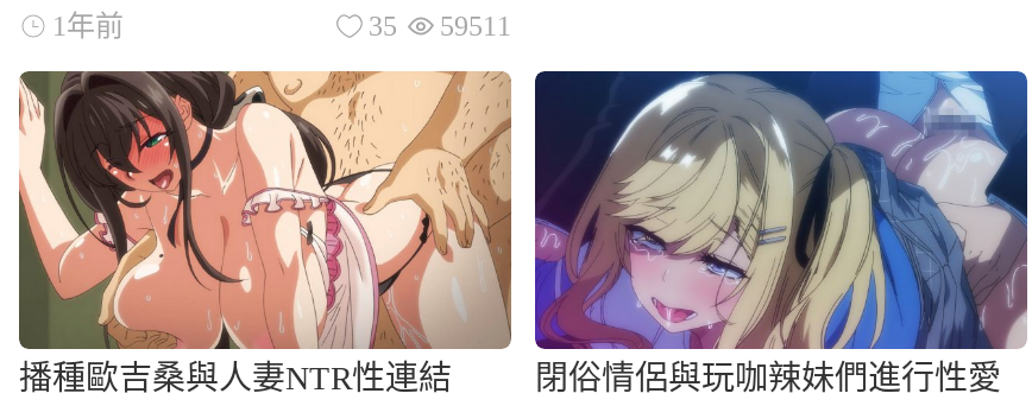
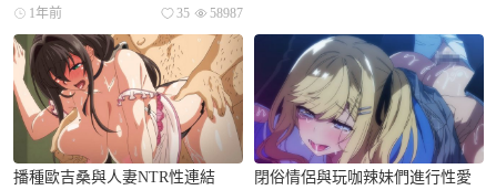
- 35 59511
+ 35 58987
